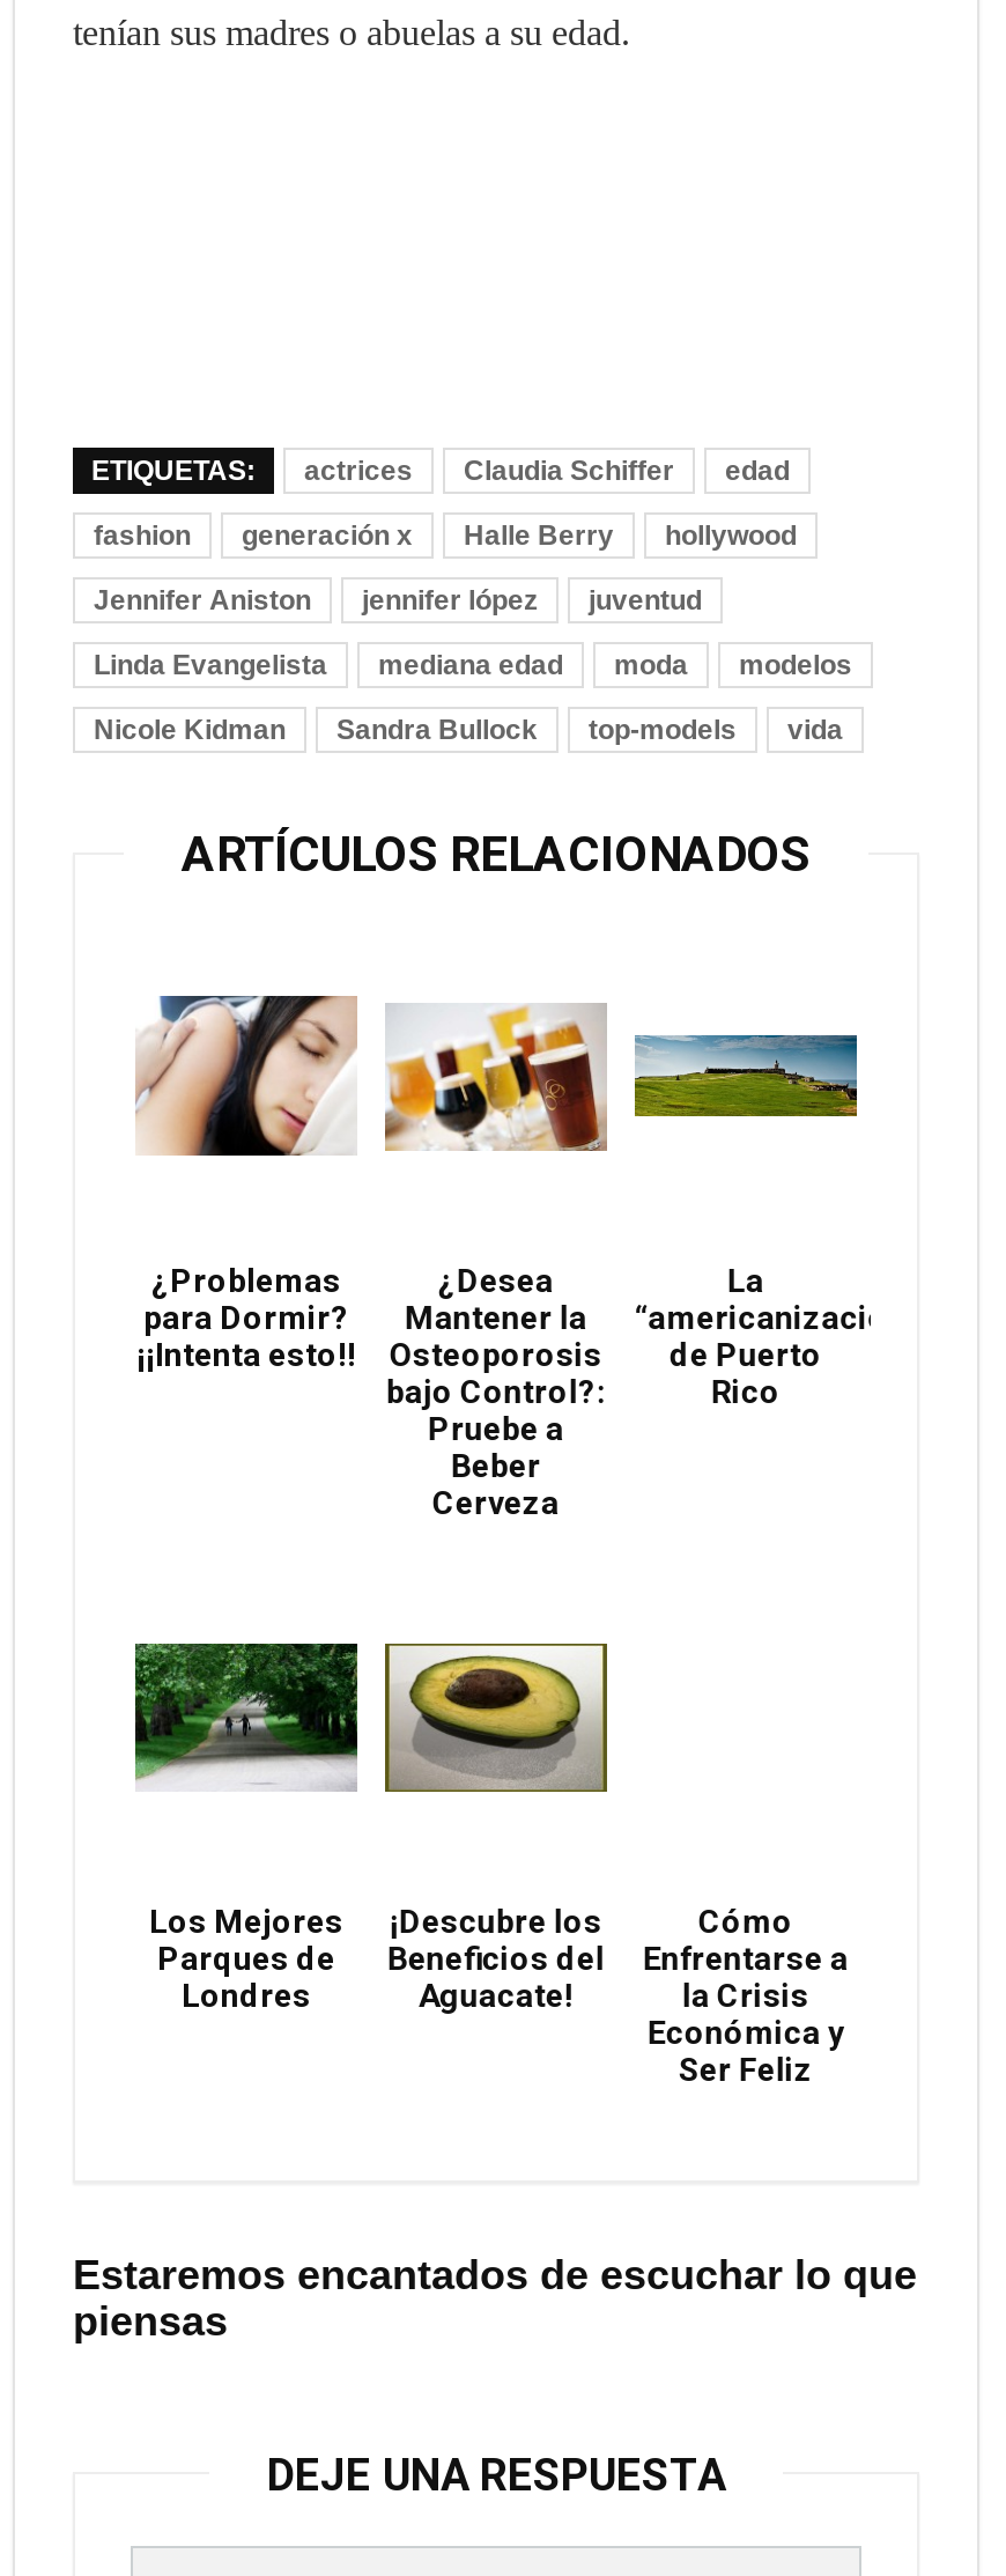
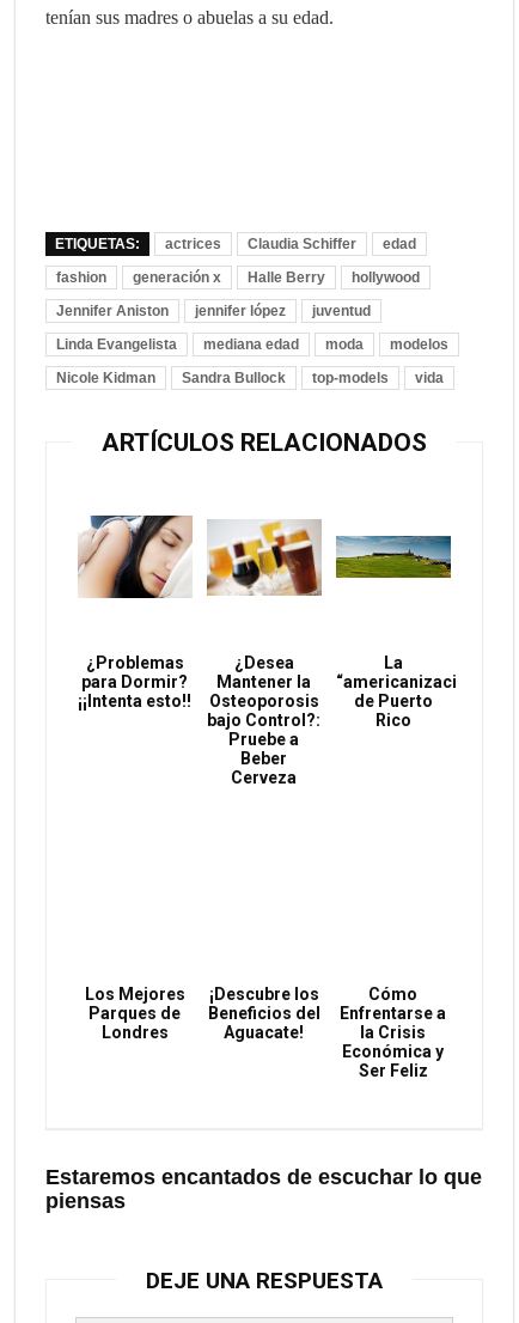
- [image]

- [image]
